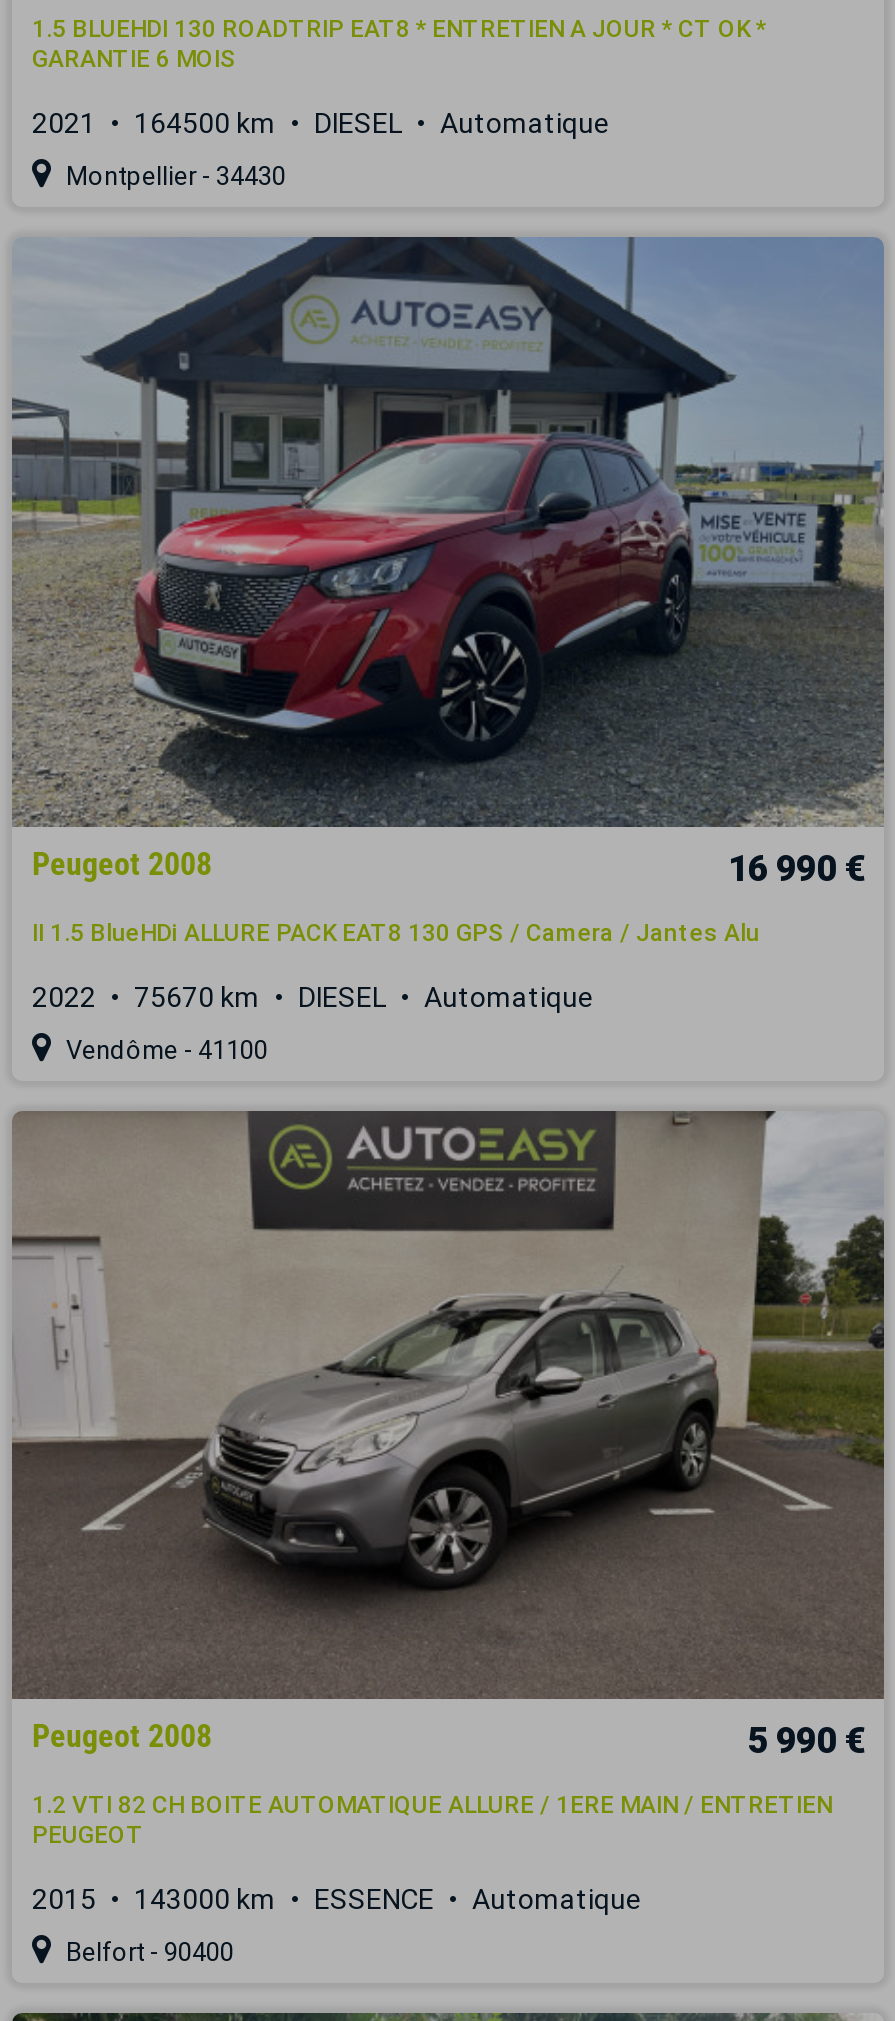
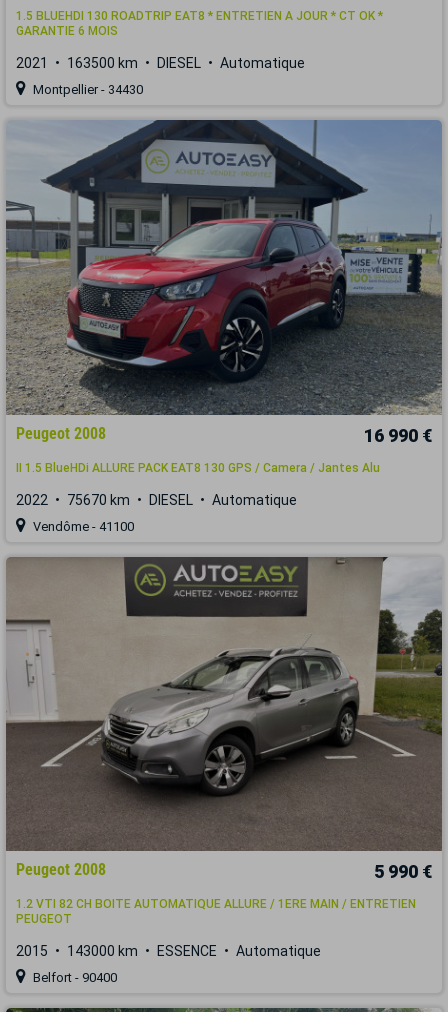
- 2021 164500 km DIESEL Automatique
+ 2021 163500 km DIESEL Automatique
